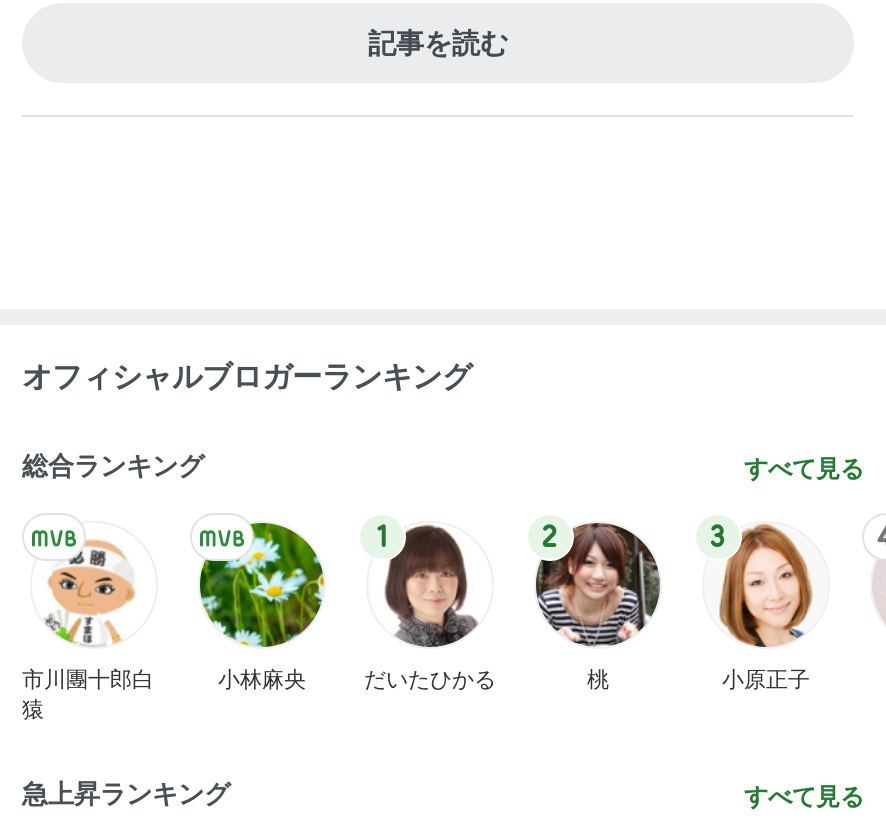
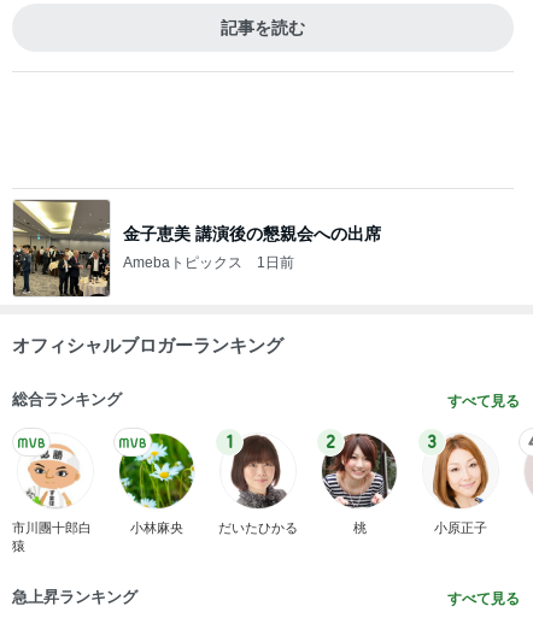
+ [image]
+ 金子恵美 講演後の懇親会への出席
+ Amebaトピックス
+ 1日前
